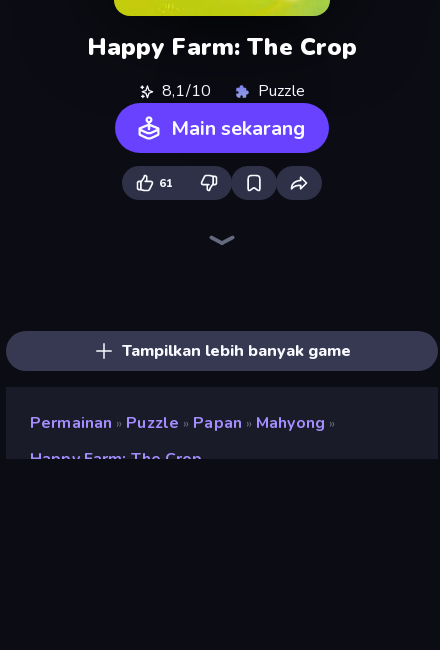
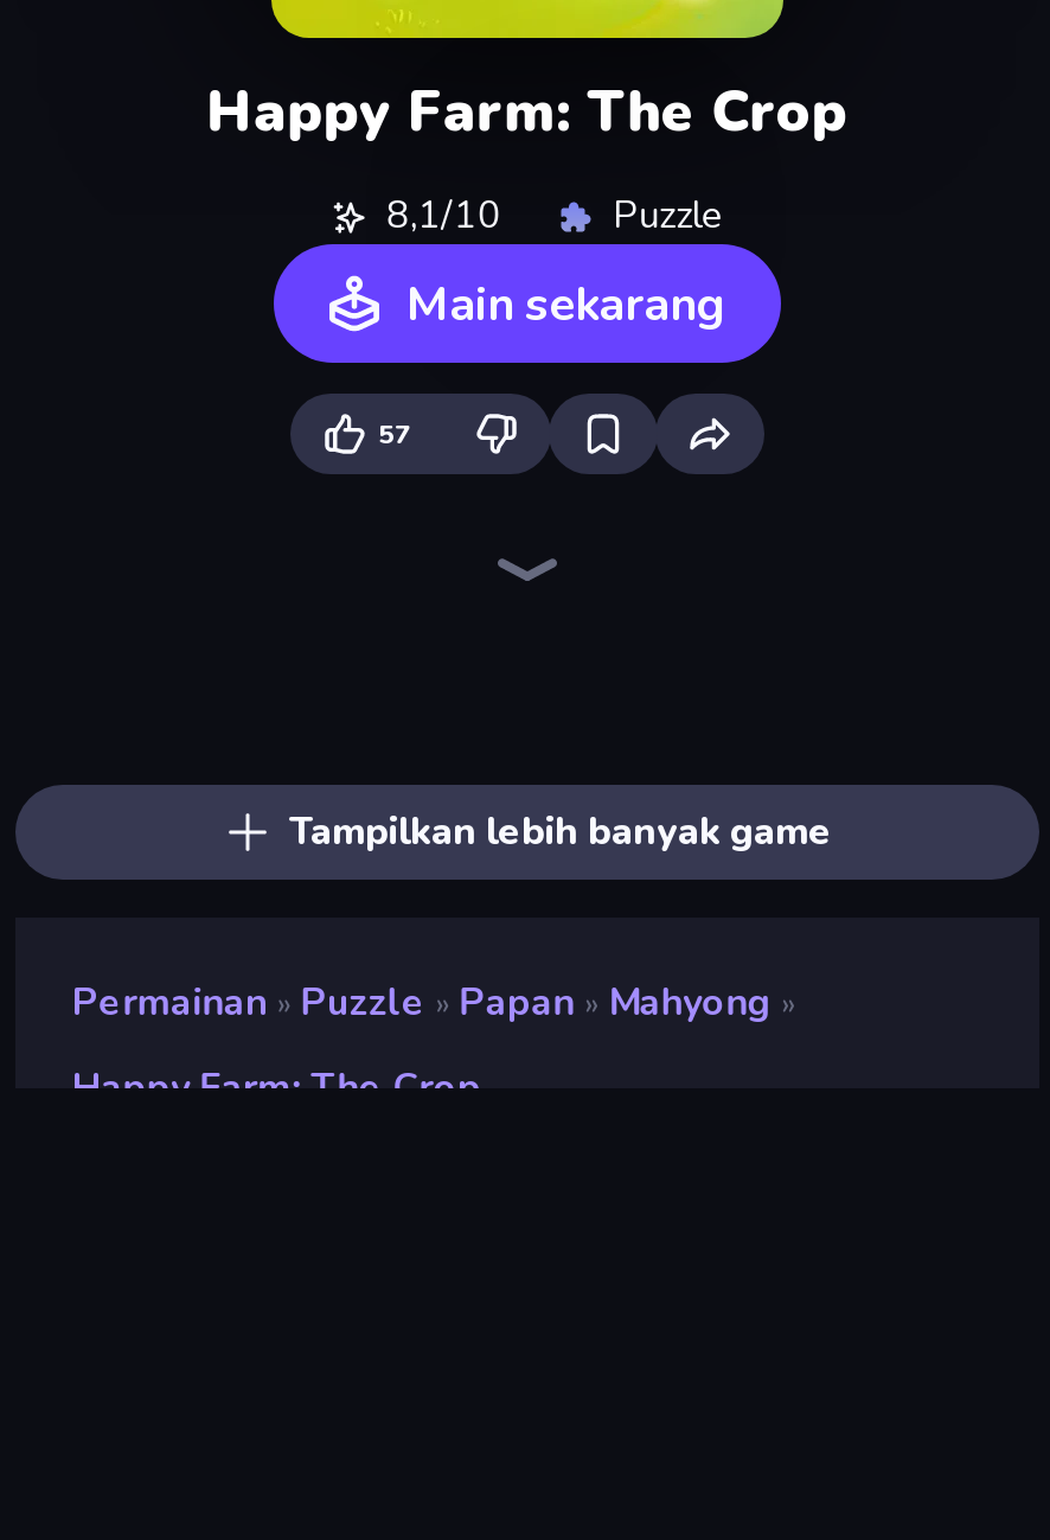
- 61
+ 57
